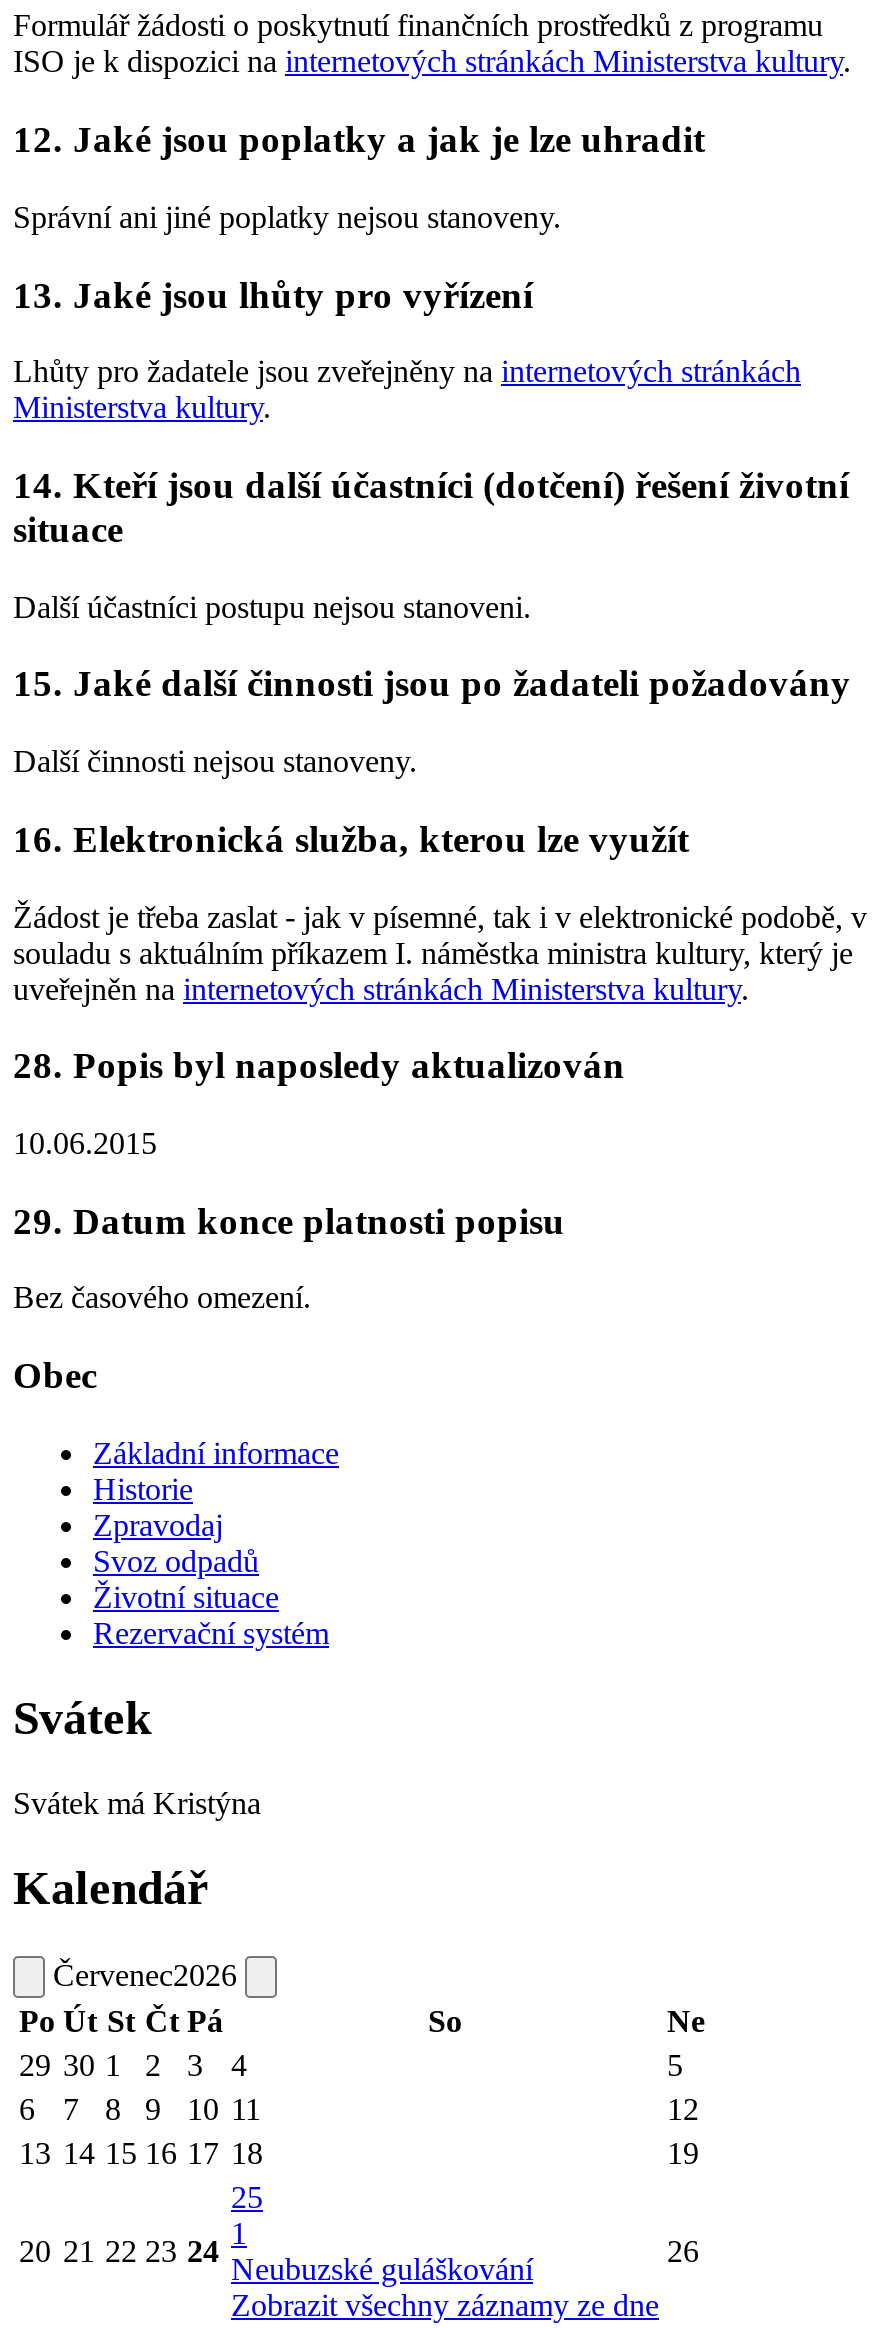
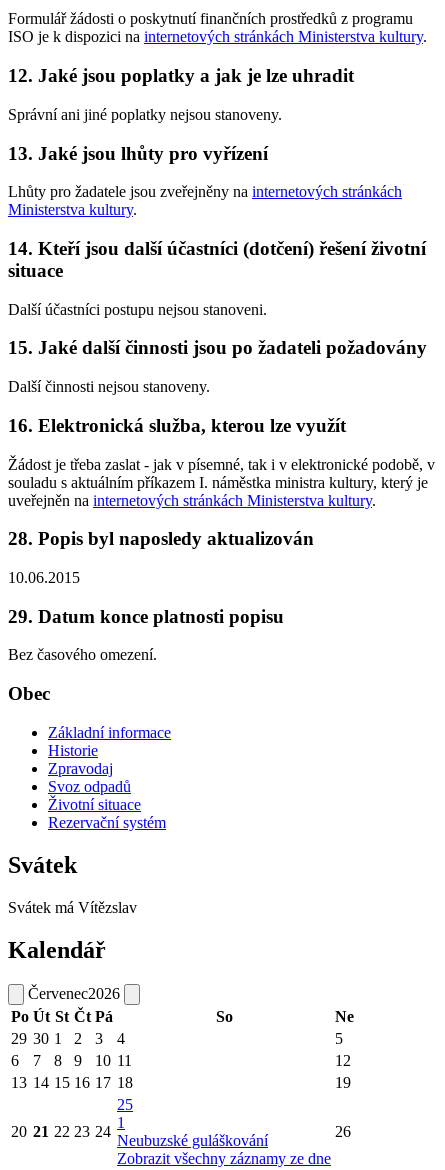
- Svátek má Kristýna
+ Svátek má Vítězslav
